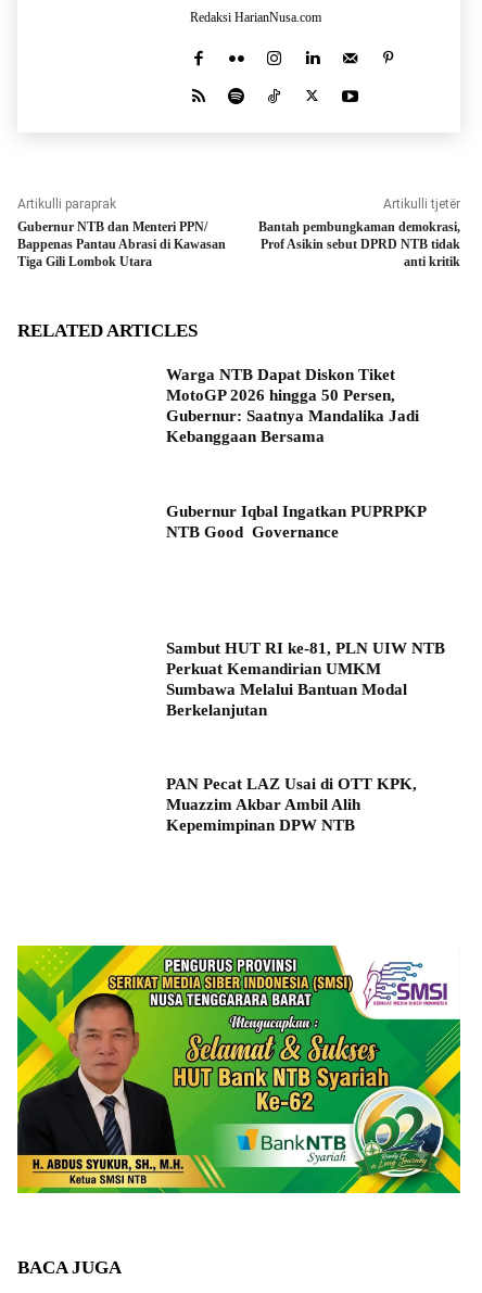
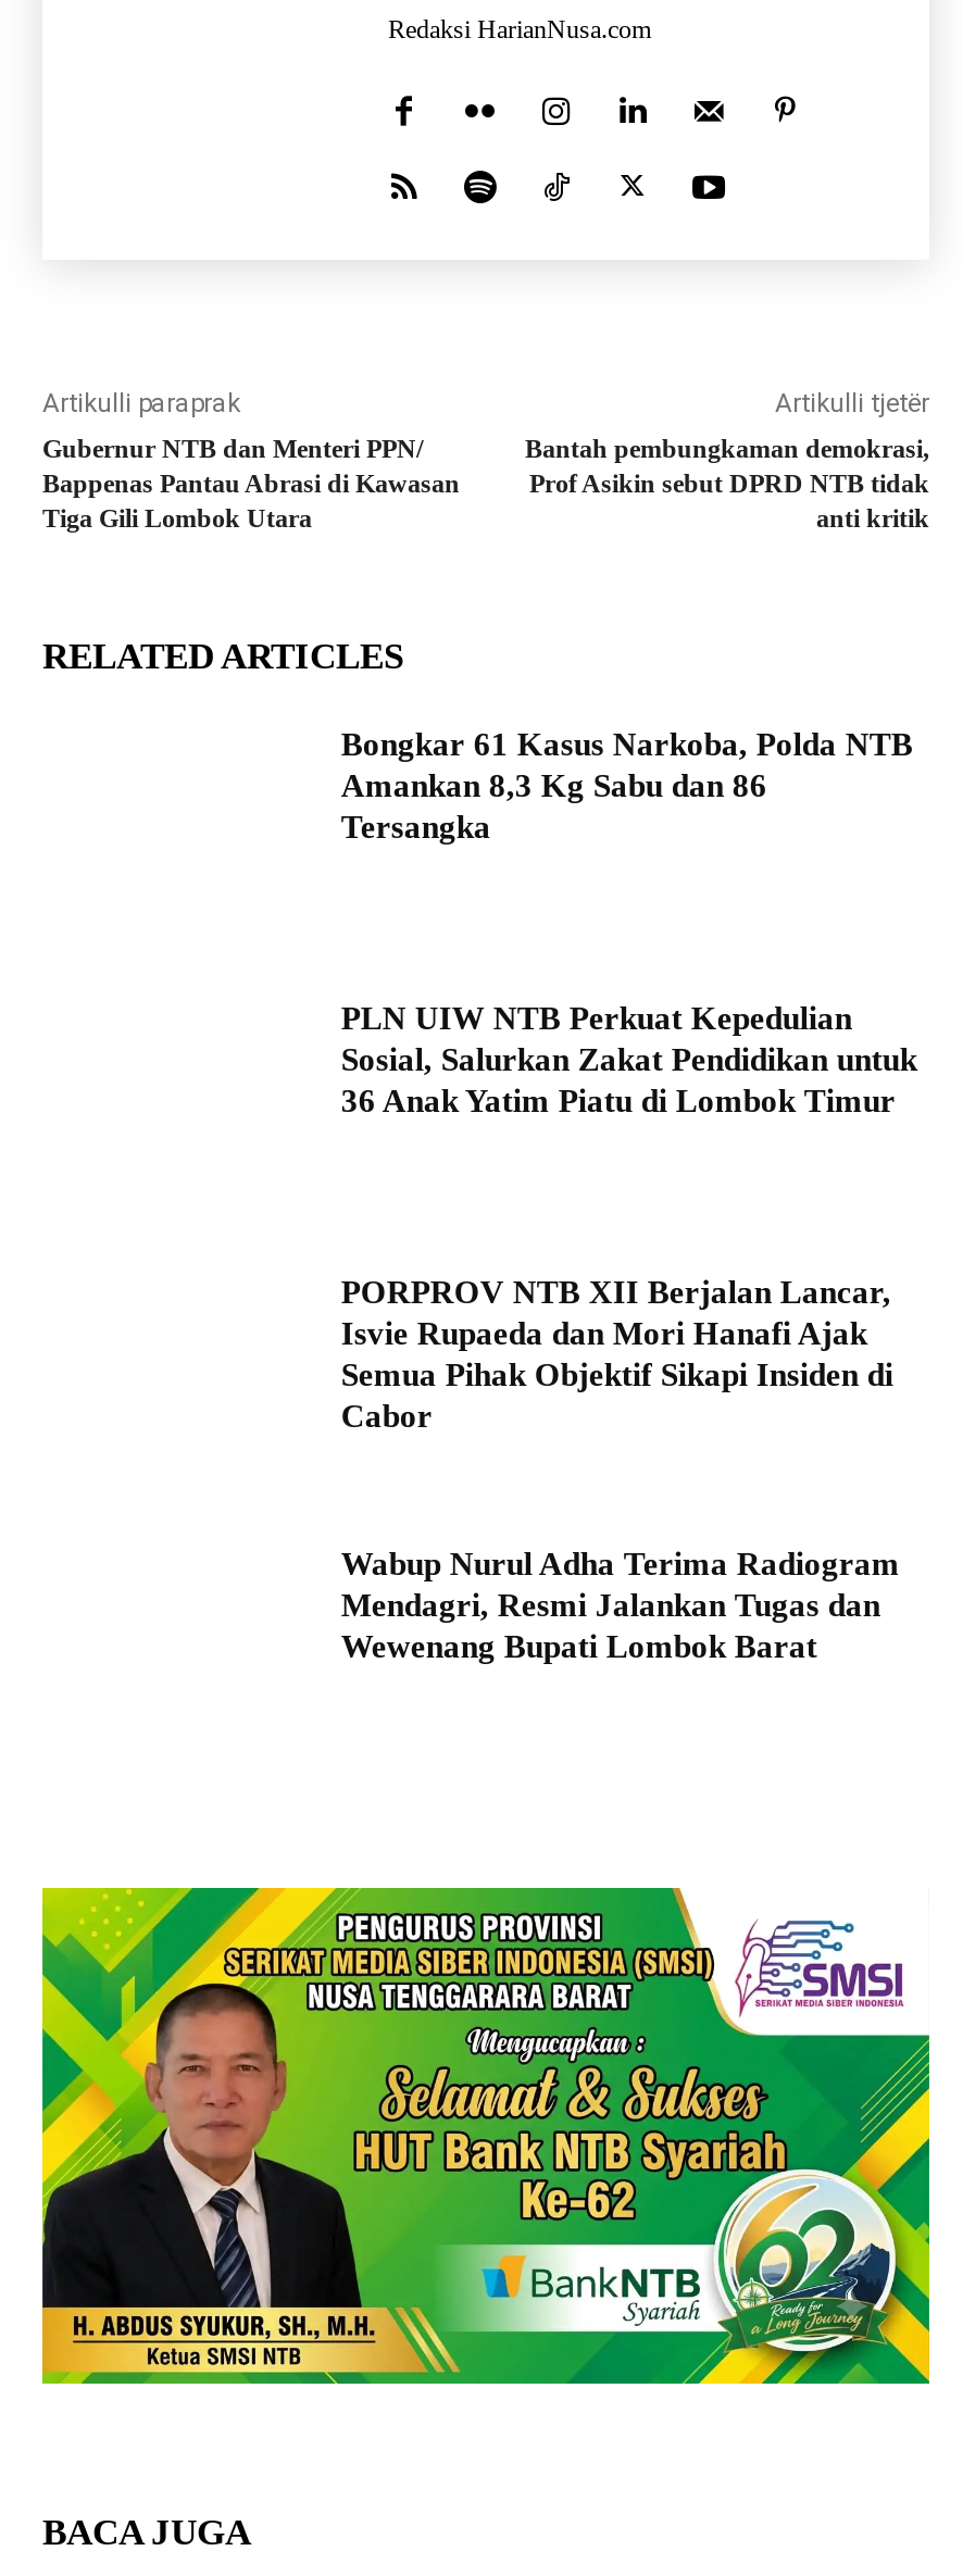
- Warga NTB Dapat Diskon Tiket
- MotoGP 2026 hingga 50 Persen,
- Gubernur: Saatnya Mandalika Jadi
- Kebanggaan Bersama
+ Bongkar 61 Kasus Narkoba, Polda NTB
+ Amankan 8,3 Kg Sabu dan 86
+ Tersangka

- Gubernur Iqbal Ingatkan PUPRPKP
- NTB Good Governance
+ PLN UIW NTB Perkuat Kepedulian
+ Sosial, Salurkan Zakat Pendidikan untuk
+ 36 Anak Yatim Piatu di Lombok Timur

- Sambut HUT RI ke-81, PLN UIW NTB
- Perkuat Kemandirian UMKM
- Sumbawa Melalui Bantuan Modal
- Berkelanjutan
+ PORPROV NTB XII Berjalan Lancar,
+ Isvie Rupaeda dan Mori Hanafi Ajak
+ Semua Pihak Objektif Sikapi Insiden di
+ Cabor

- PAN Pecat LAZ Usai di OTT KPK,
- Muazzim Akbar Ambil Alih
- Kepemimpinan DPW NTB
+ Wabup Nurul Adha Terima Radiogram
+ Mendagri, Resmi Jalankan Tugas dan
+ Wewenang Bupati Lombok Barat
